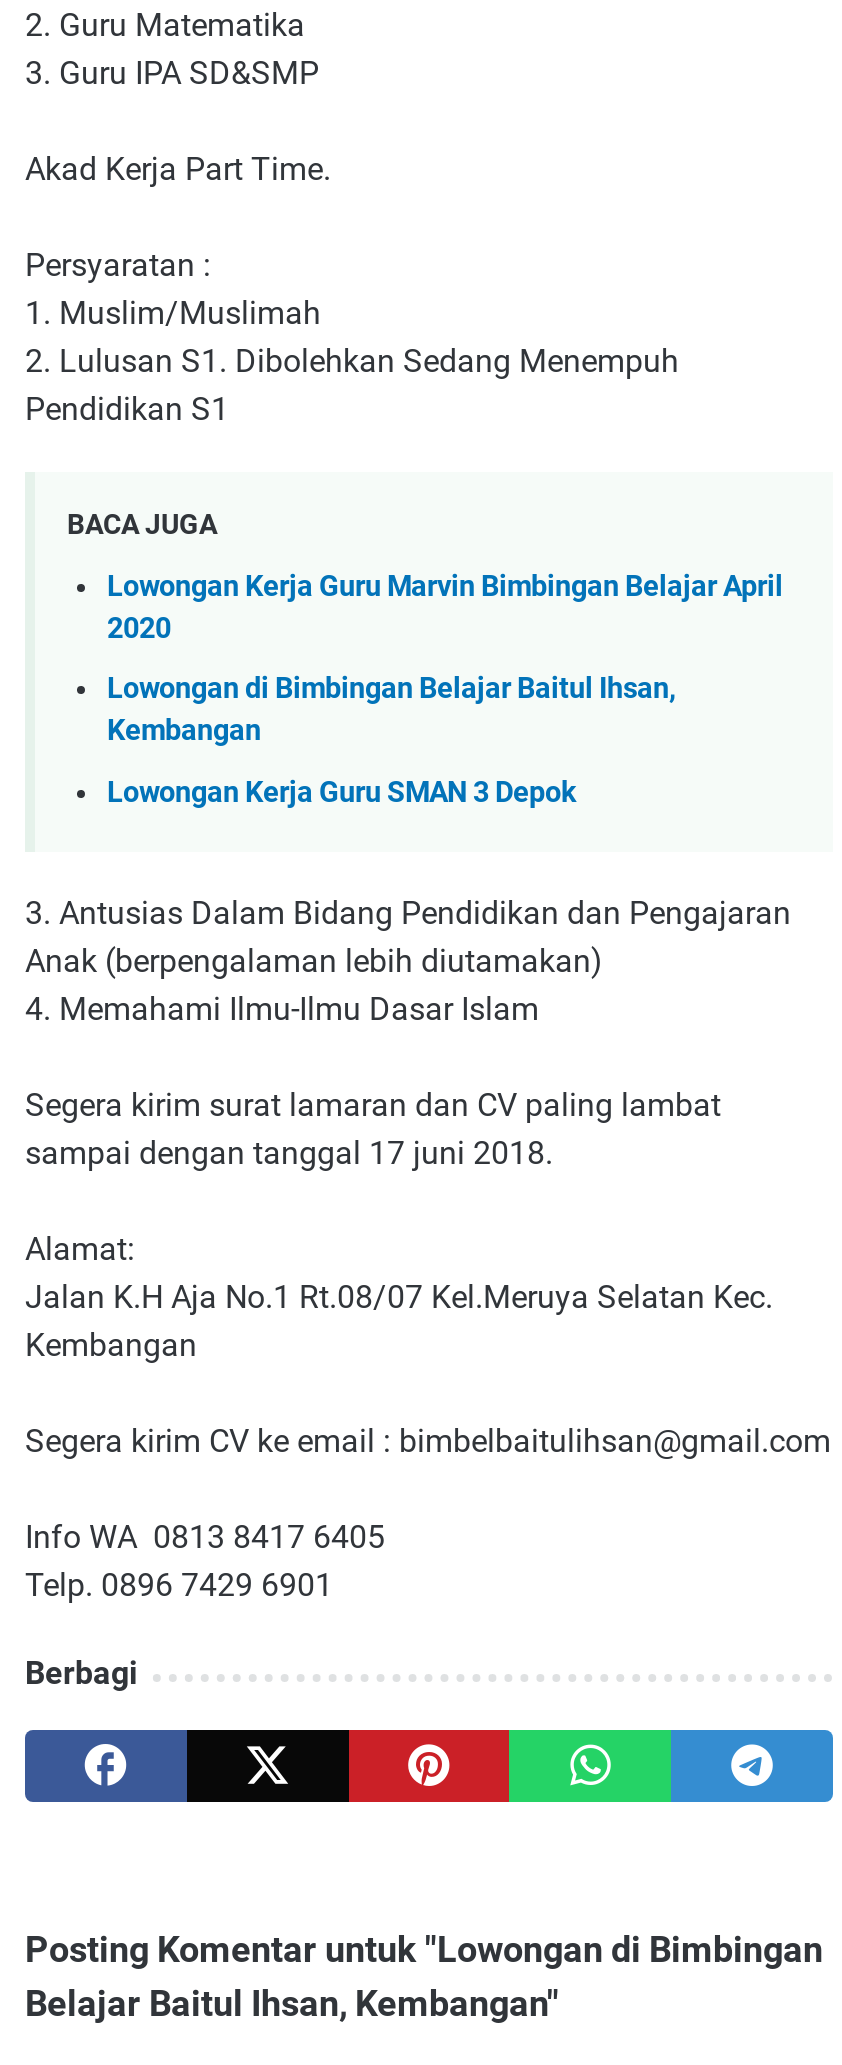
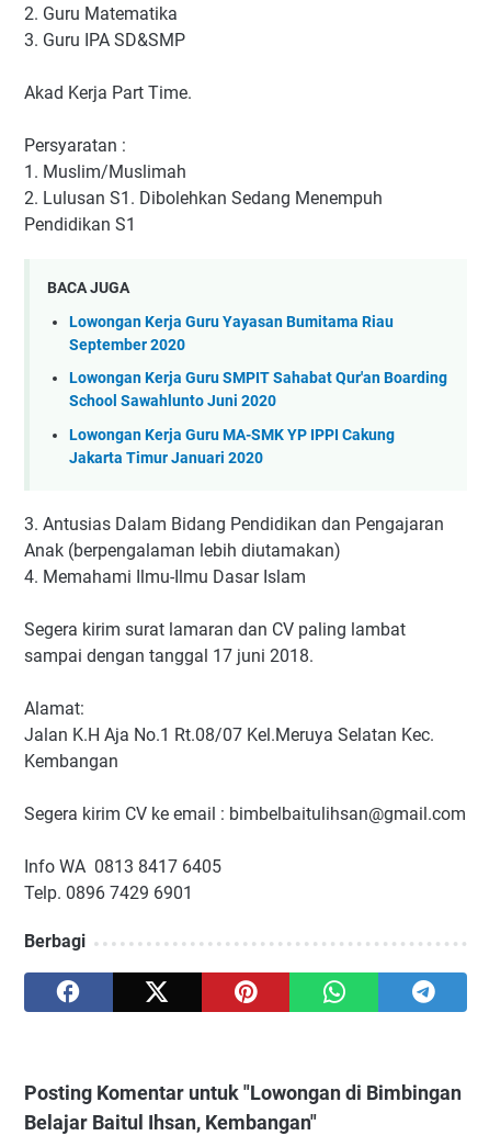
- Lowongan Kerja Guru Marvin Bimbingan Belajar April
- 2020
+ Lowongan Kerja Guru Yayasan Bumitama Riau
+ September 2020

- Lowongan di Bimbingan Belajar Baitul Ihsan,
- Kembangan
+ Lowongan Kerja Guru SMPIT Sahabat Qur'an Boarding
+ School Sawahlunto Juni 2020

- Lowongan Kerja Guru SMAN 3 Depok
+ Lowongan Kerja Guru MA-SMK YP IPPI Cakung
+ Jakarta Timur Januari 2020
